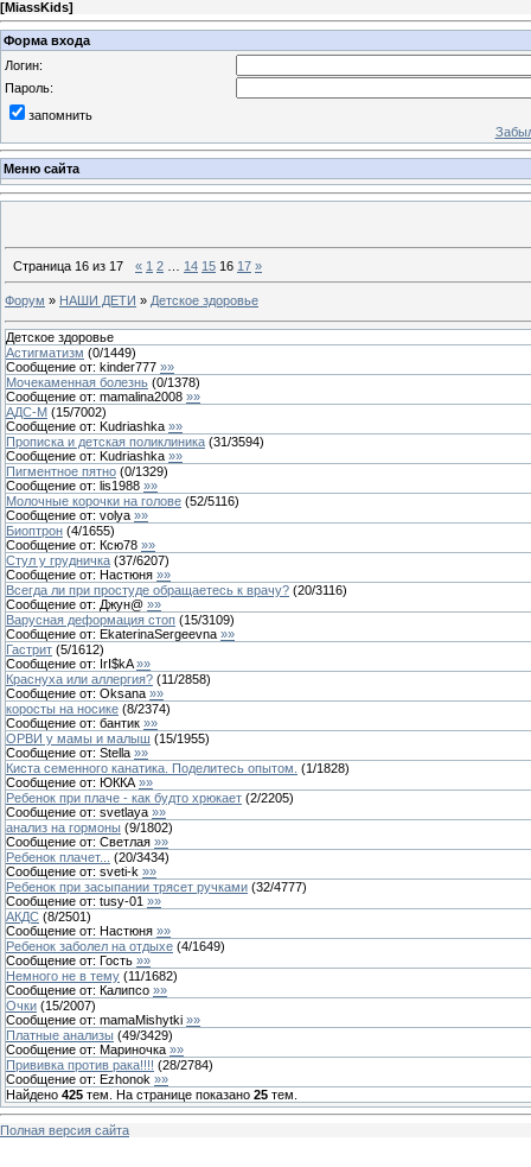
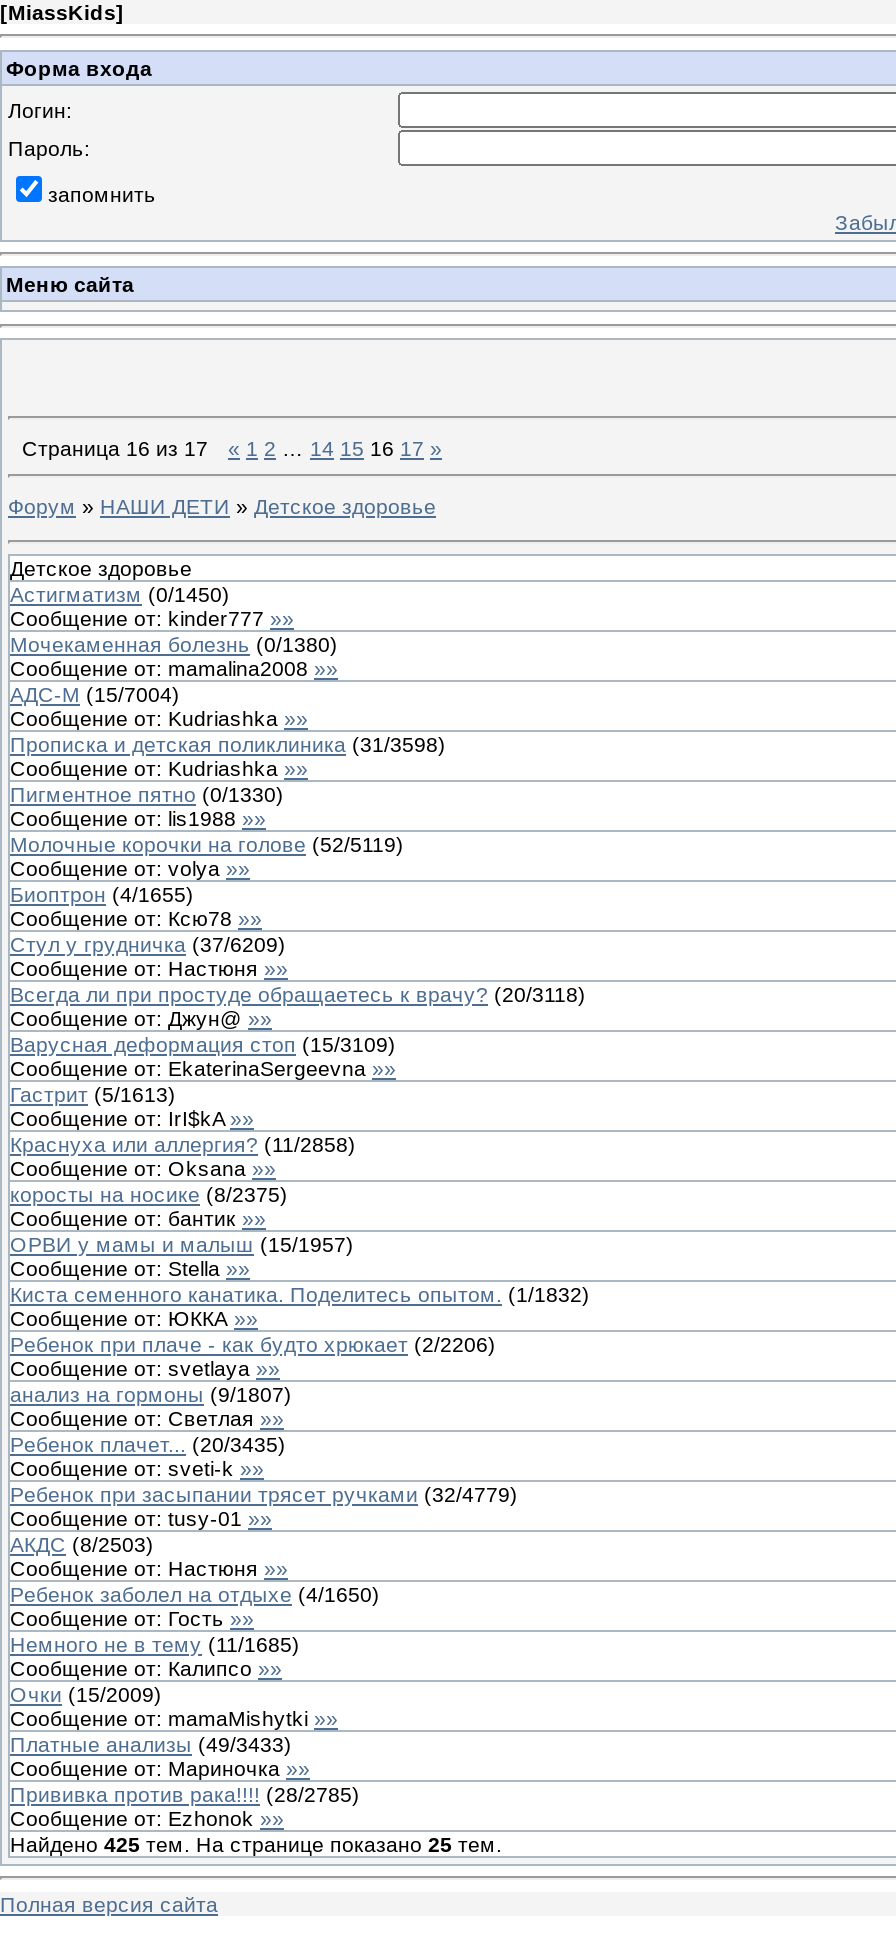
- Астигматизм (0/1449)
+ Астигматизм (0/1450)

- Мочекаменная болезнь (0/1378)
+ Мочекаменная болезнь (0/1380)

- АДС-М (15/7002)
+ АДС-М (15/7004)

- Прописка и детская поликлиника (31 / 3594)
+ Прописка и детская поликлиника (31 / 3598)

- Пигментное пятно (0/1329)
+ Пигментное пятно (0/1330)

- Молочные корочки на голове (52/5116)
+ Молочные корочки на голове (52/5119)

- Стул у грудничка (37/6207)
+ Стул у грудничка (37/6209)

- Всегда ли при простуде обращаетесь к врачу? (20/3116)
+ Всегда ли при простуде обращаетесь к врачу? (20/3118)

- Гастрит (5/1612)
+ Гастрит (5/1613)

- коросты на носике (8/2374)
+ коросты на носике (8/2375)

- ОРВИ у мамы и малыш (15/1955)
+ ОРВИ у мамы и малыш (15/1957)

- Киста семенного канатика. Поделитесь опытом. (1 / 1828)
+ Киста семенного канатика. Поделитесь опытом. (1 / 1832)

- Ребенок при плаче - как будто хрюкает (2/2205)
+ Ребенок при плаче - как будто хрюкает (2/2206)

- анализ на гормоны (9/1802)
+ анализ на гормоны (9/1807)

- Ребенок плачет... (20/3434)
+ Ребенок плачет... (20/3435)

- Ребенок при засыпании трясет ручками (32/4777)
+ Ребенок при засыпании трясет ручками (32/4779)

- АКДС (8/2501)
+ АКДС (8/2503)

- Ребенок заболел на отдыхе (4/1649)
+ Ребенок заболел на отдыхе (4/1650)

- Немного не в тему (11/1682)
+ Немного не в тему (11/1685)

- Очки (15/2007)
+ Очки (15/2009)

- Платные анализы (49/3429)
+ Платные анализы (49/3433)

- Прививка против рака!!!! (28/2784)
+ Прививка против рака!!!! (28/2785)
